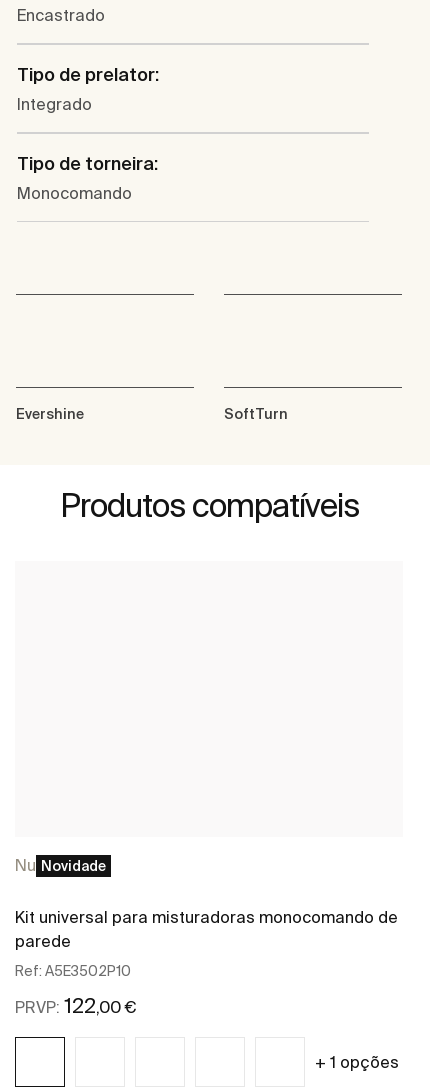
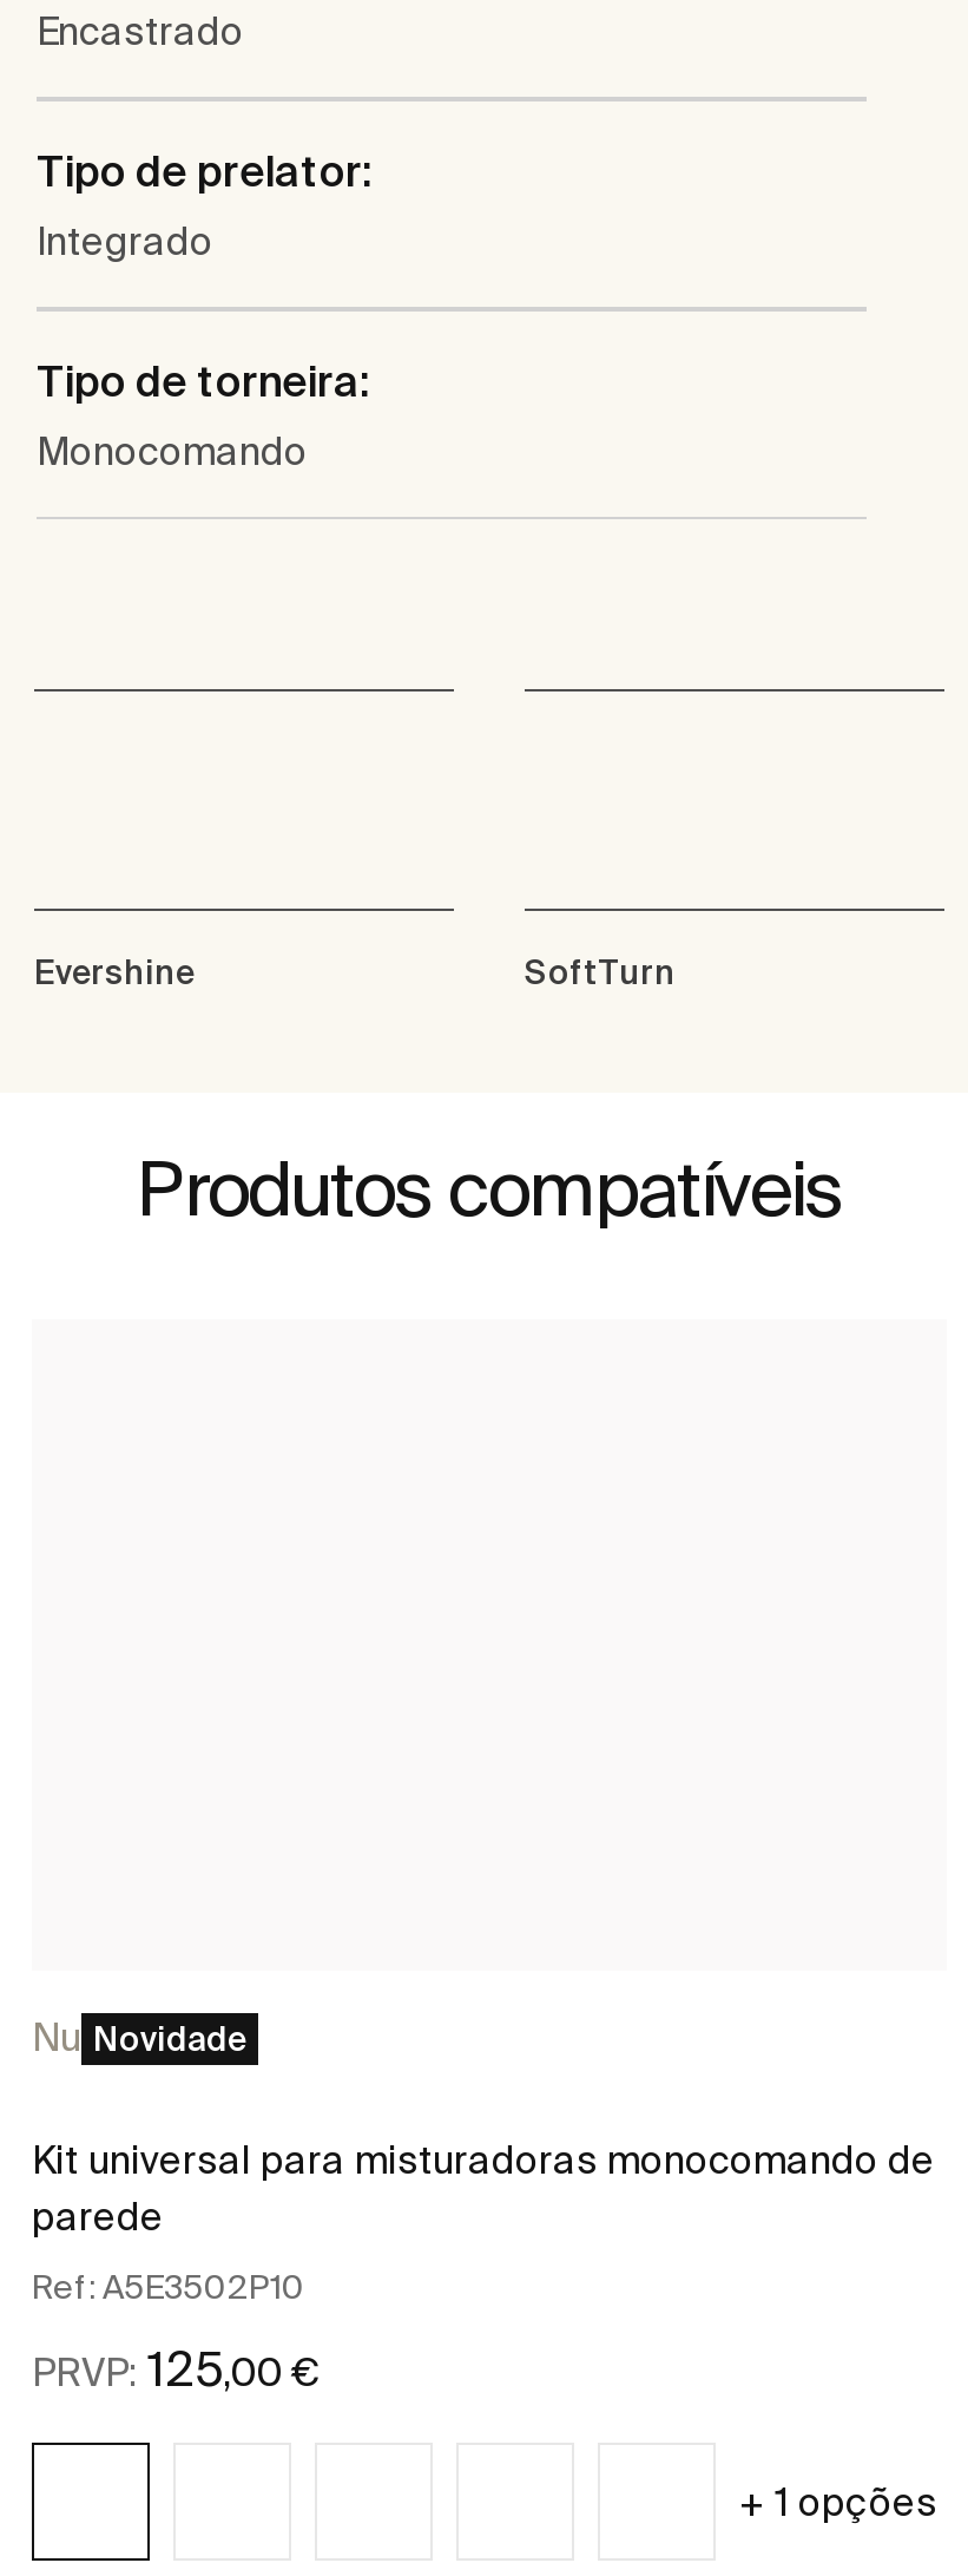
- PRVP: 122,00 €
+ PRVP: 125,00 €
